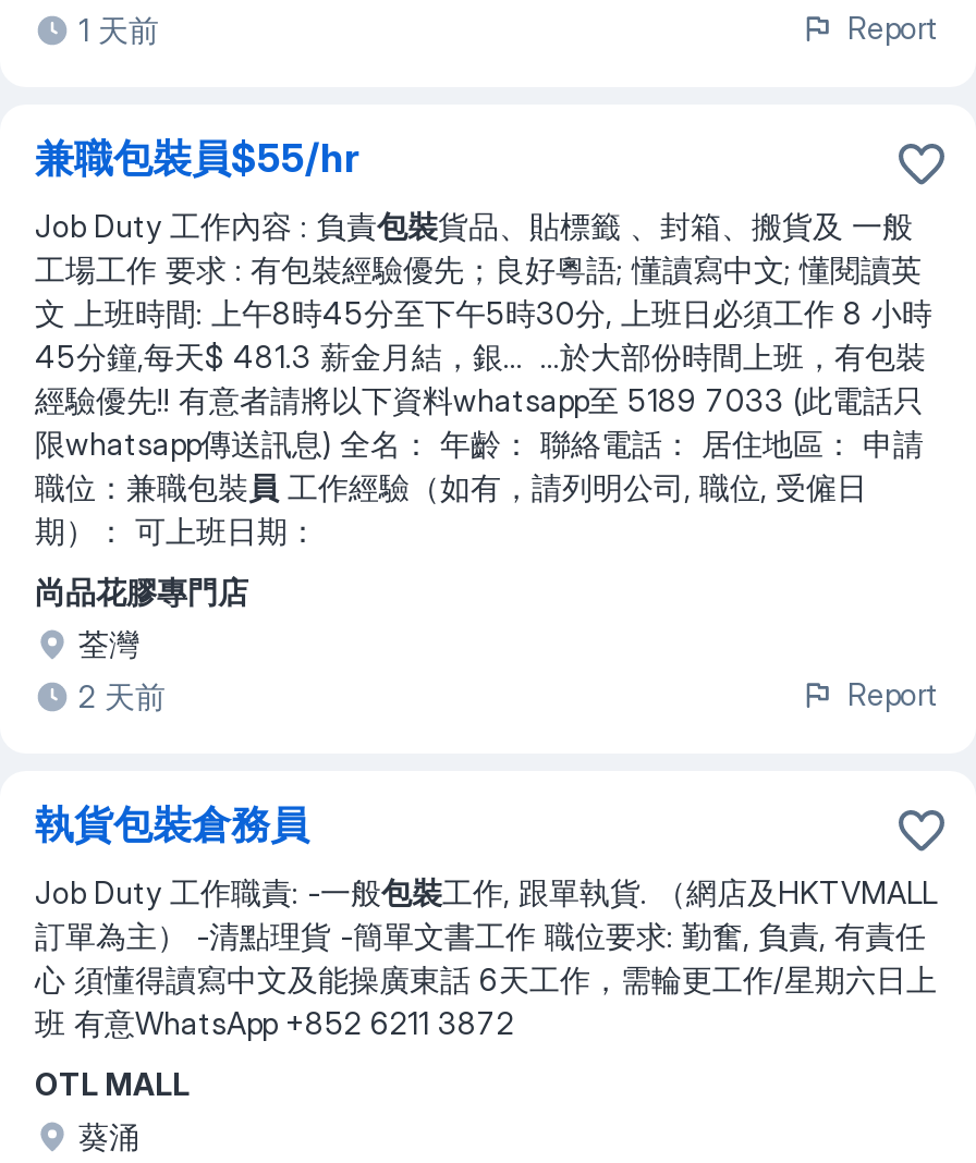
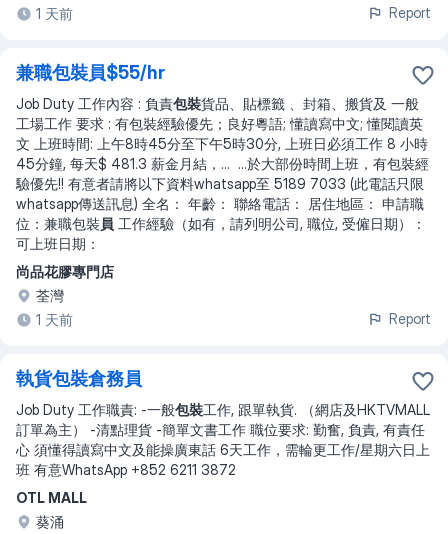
- 45分鐘,每天$ 481.3 薪金月結，銀... ...於大部份時間上班，有包裝
- 經驗優先!! 有意者請將以下資料whatsapp至 5189 7033 (此電話只
- 限whatsapp傳送訊息) 全名： 年齡： 聯絡電話： 居住地區： 申請
- 職位：兼職包裝員工作經驗（如有，請列明公司, 職位, 受僱日
- 期）： 可上班日期：
+ 45分鐘, 每天$ 481.3 薪金月結，... ...於大部份時間上班，有包裝經
+ 驗優先!! 有意者請將以下資料whatsapp至 5189 7033 (此電話只限
+ whatsapp傳送訊息) 全名： 年齡： 聯絡電話： 居住地區： 申請職
+ 位：兼職包裝員工作經驗（如有，請列明公司, 職位, 受僱日期）：
+ 可上班日期：

- 2 天前
+ 1 天前
